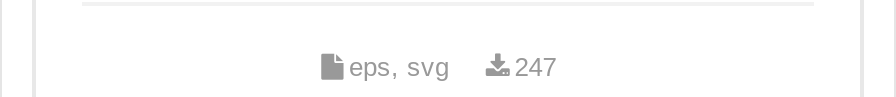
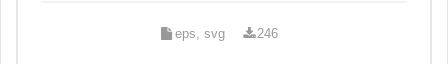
- 247
+ 246
